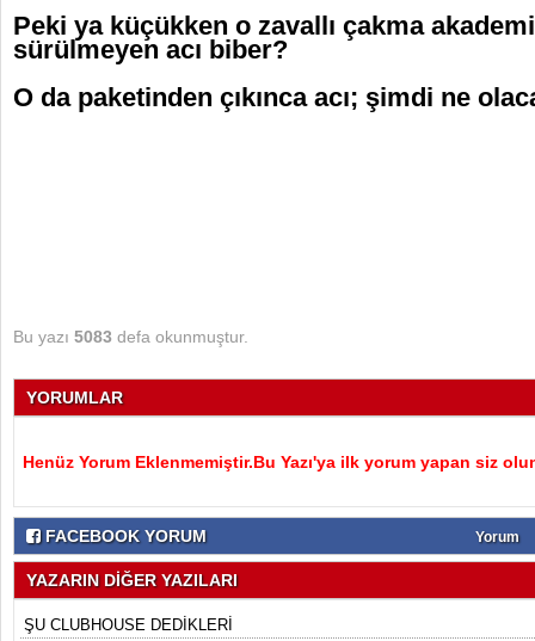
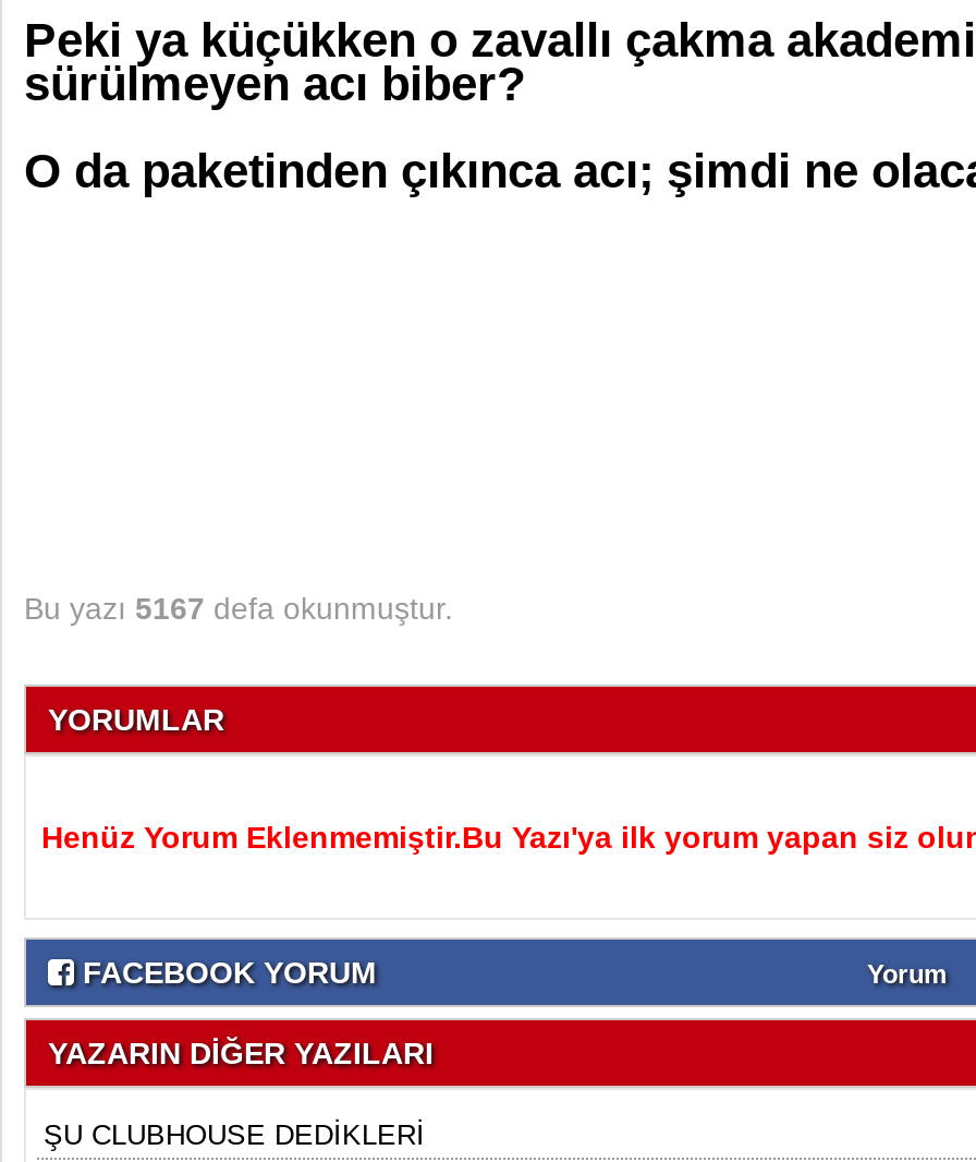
- Bu yazı 5083 defa okunmuştur.
+ Bu yazı 5167 defa okunmuştur.
